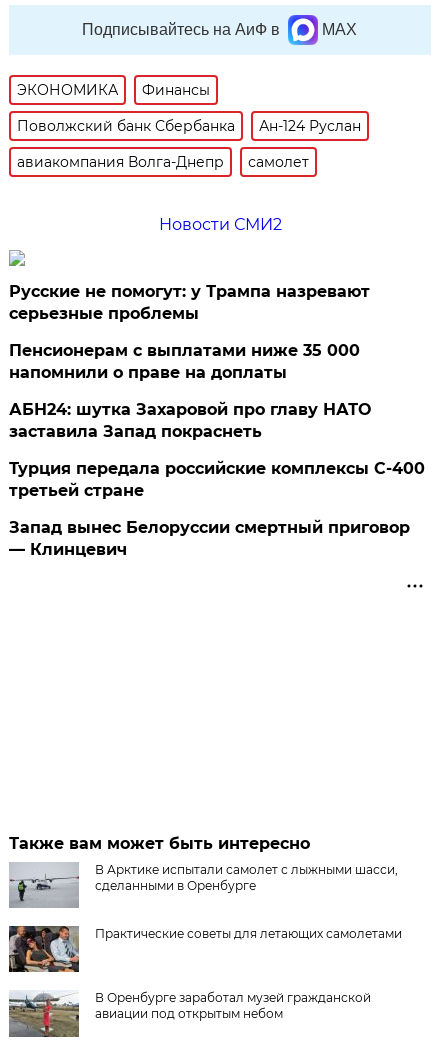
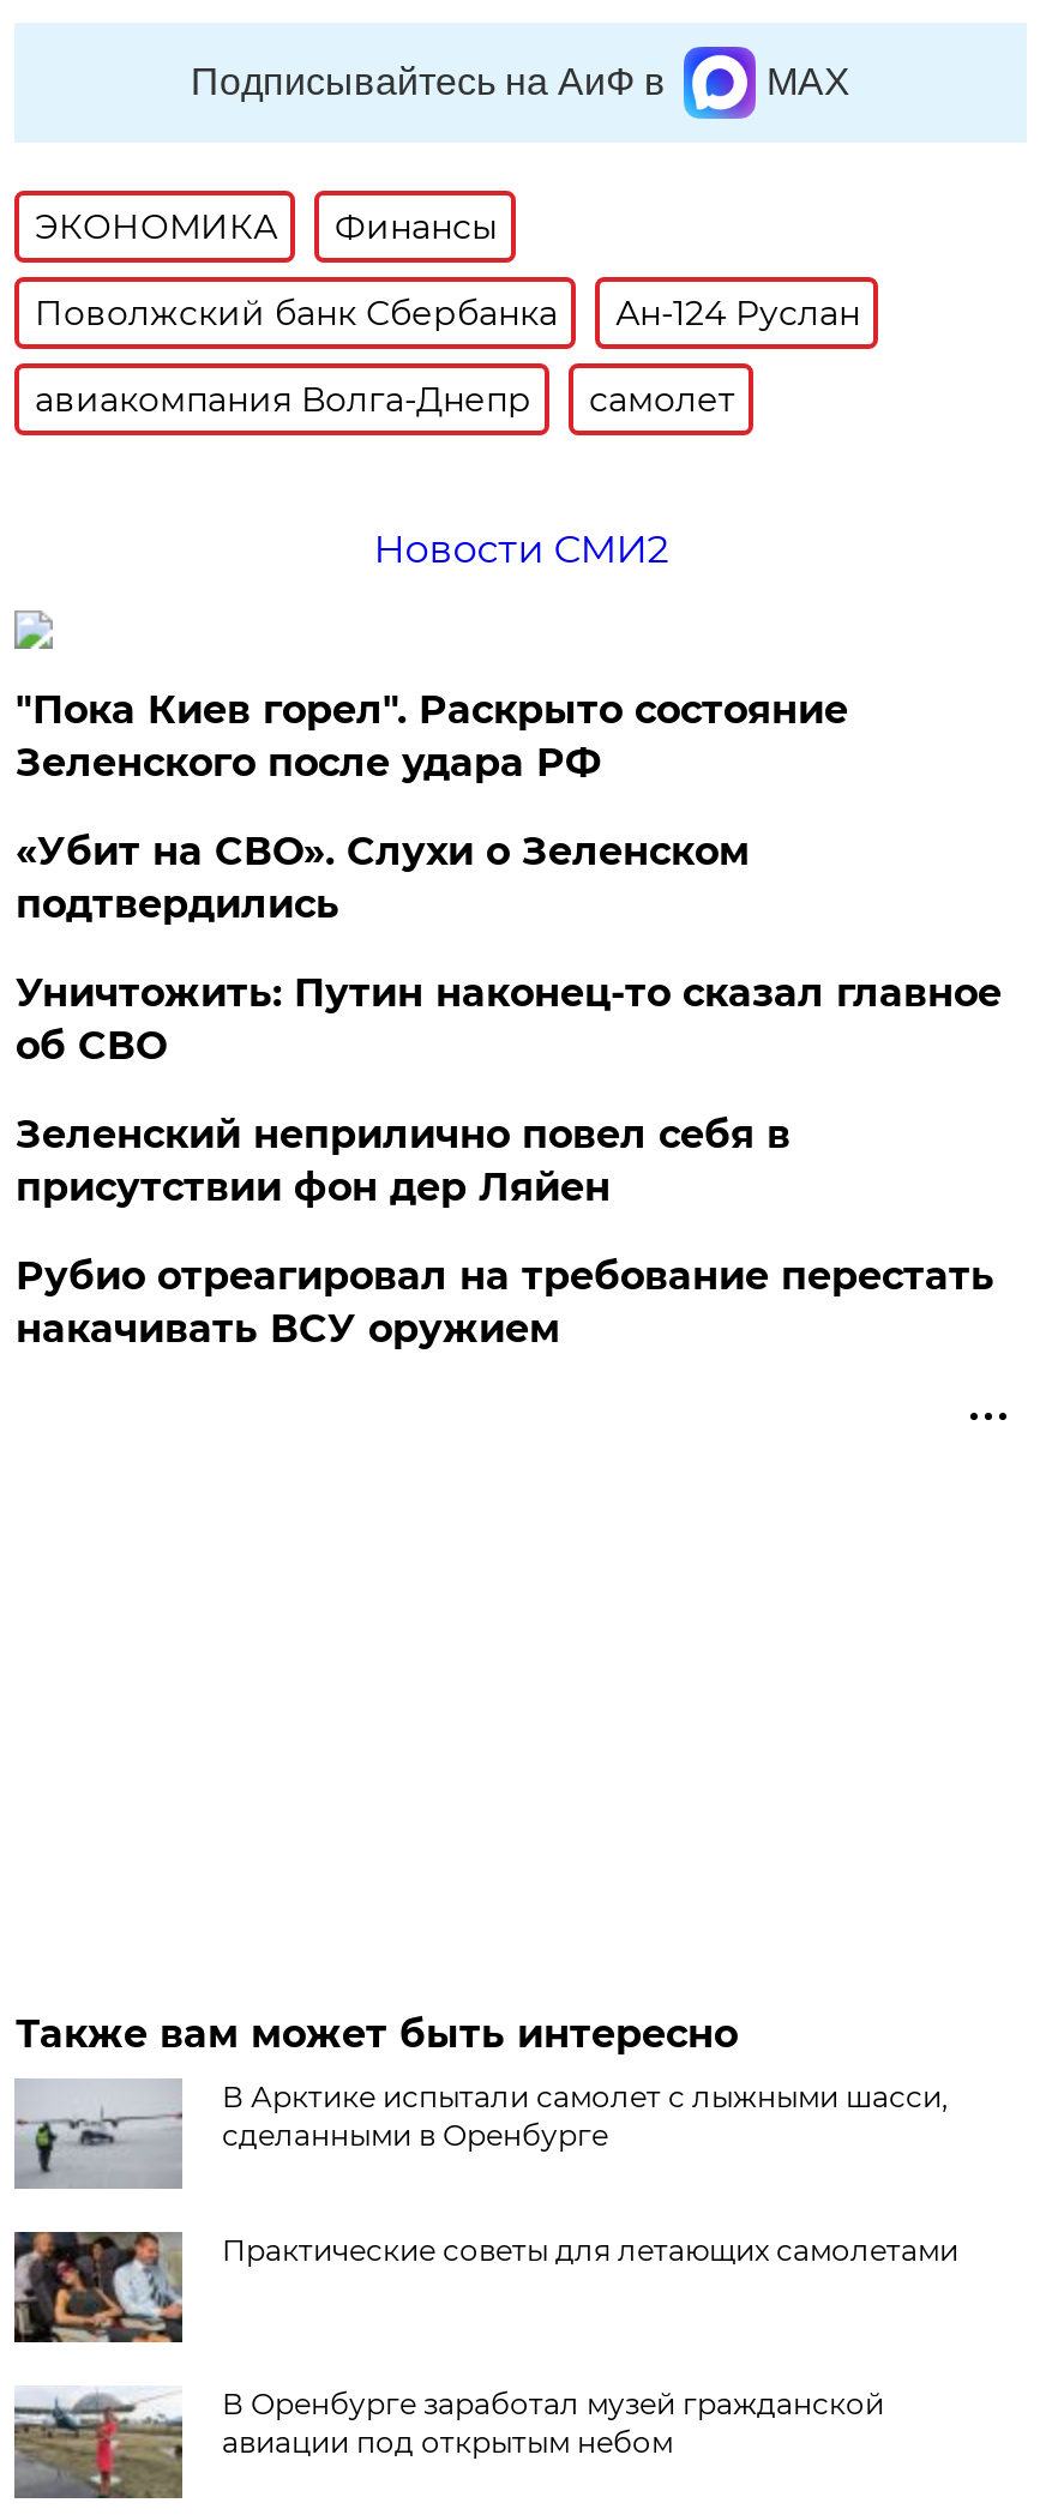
- Русские не помогут: у Трампа назревают
- серьезные проблемы
+ "Пока Киев горел". Раскрыто состояние
+ Зеленского после удара РФ

- Пенсионерам с выплатами ниже 35 000
- напомнили о праве на доплаты
+ «Убит на СВО». Слухи о Зеленском
+ подтвердились

- АБН24: шутка Захаровой про главу НАТО
- заставила Запад покраснеть
+ Уничтожить: Путин наконец-то сказал главное
+ об СВО

- Турция передала российские комплексы С-400
- третьей стране
+ Зеленский неприлично повел cебя в
+ присутствии фон дер Ляйен

- Запад вынес Белоруссии смертный приговор
- — Клинцевич
+ Рубио отреагировал на требование перестать
+ накачивать ВСУ оружием
